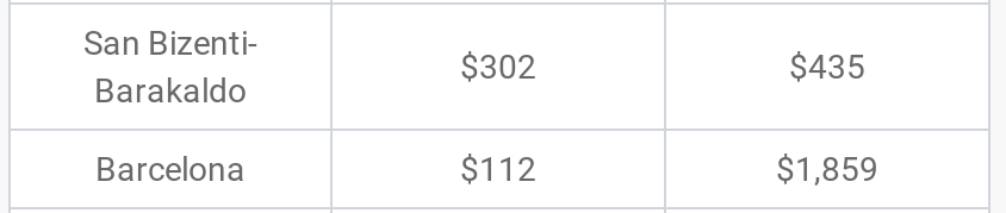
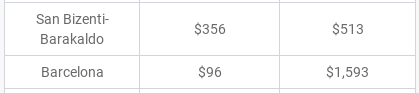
- $302
+ $356

- $435
+ $513

- $112
+ $96

- $1,859
+ $1,593
